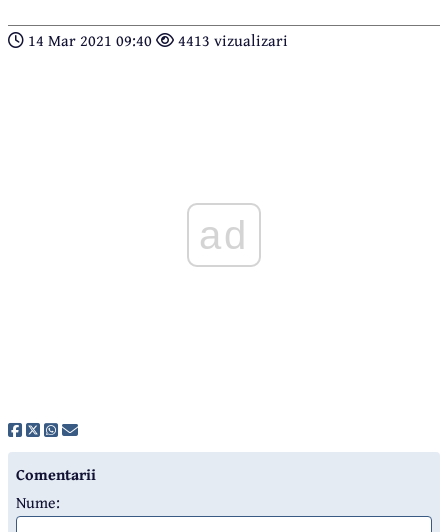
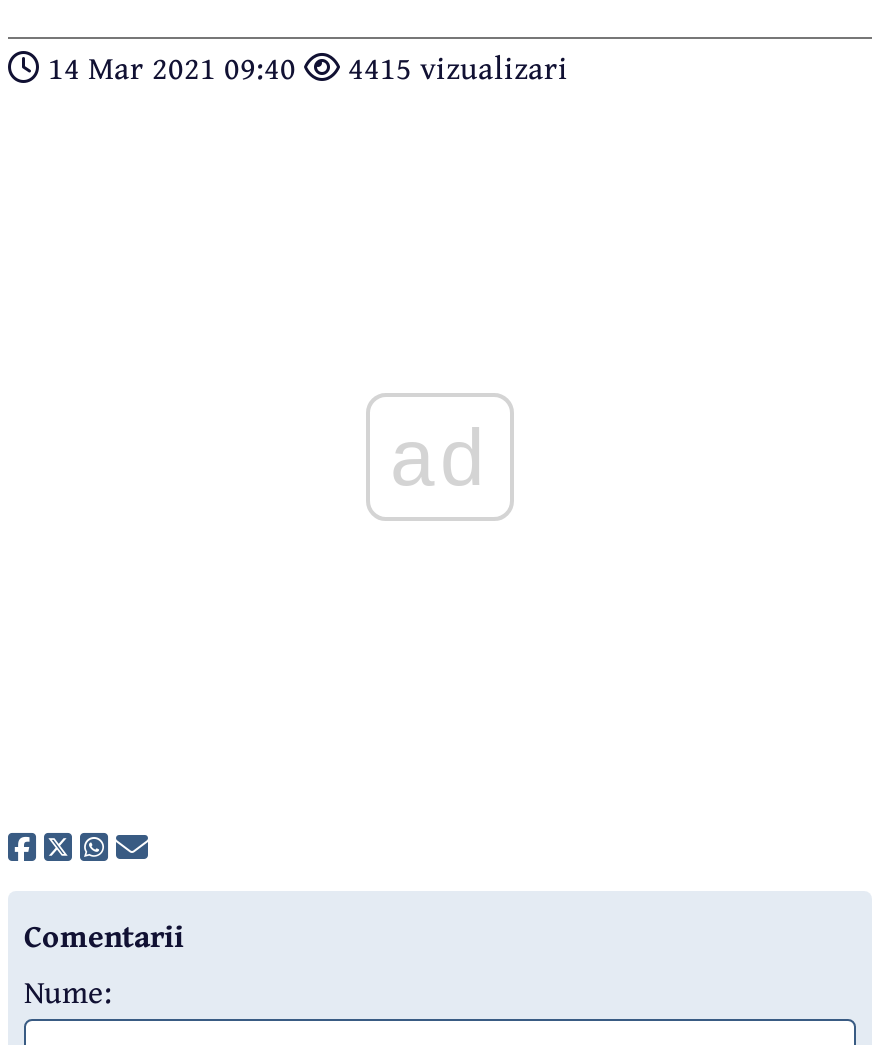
- 14 Mar 2021 09:40 4413 vizualizari
+ 14 Mar 2021 09:40 4415 vizualizari
